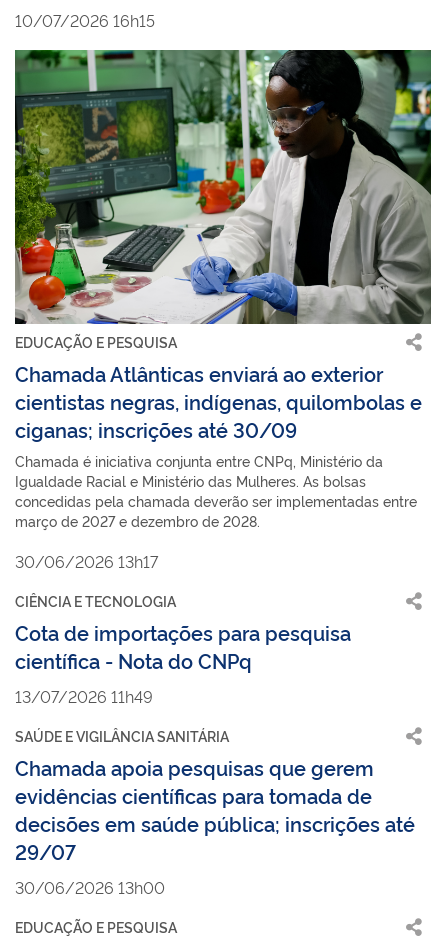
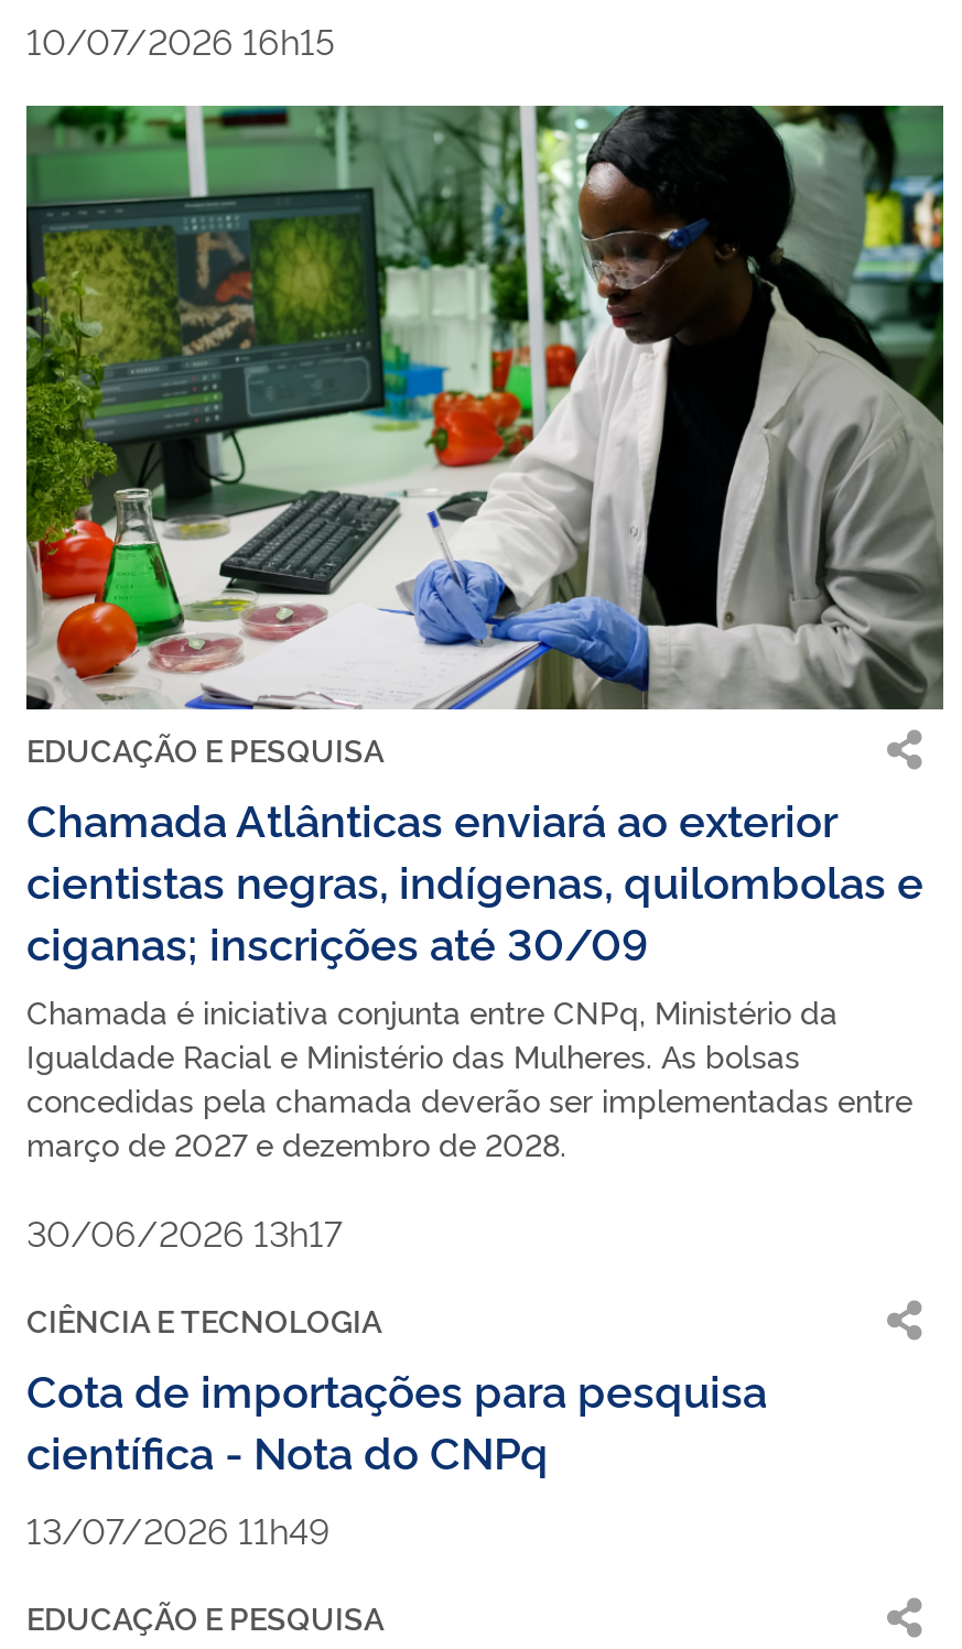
- SAÚDE E VIGILÂNCIA SANITÁRIA
- Chamada apoia pesquisas que gerem
- evidências científicas para tomada de
- decisões em saúde pública; inscrições até
- 29/07
- 30/06/2026 13h00
